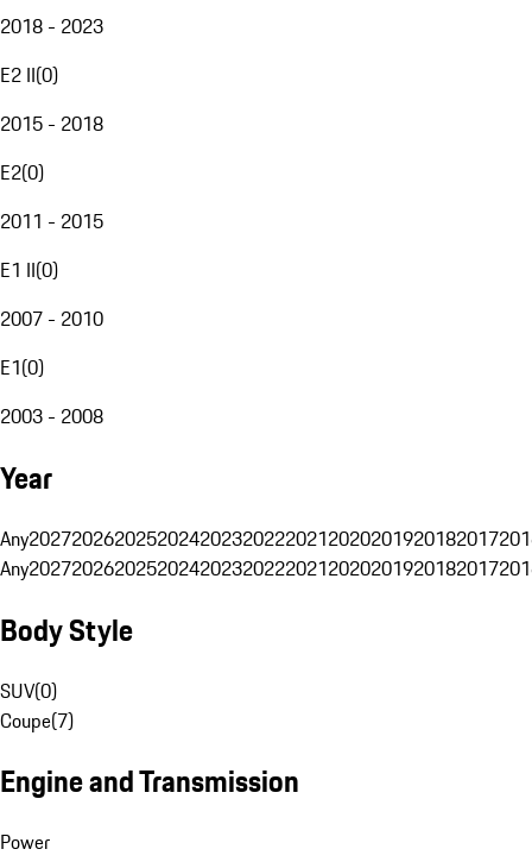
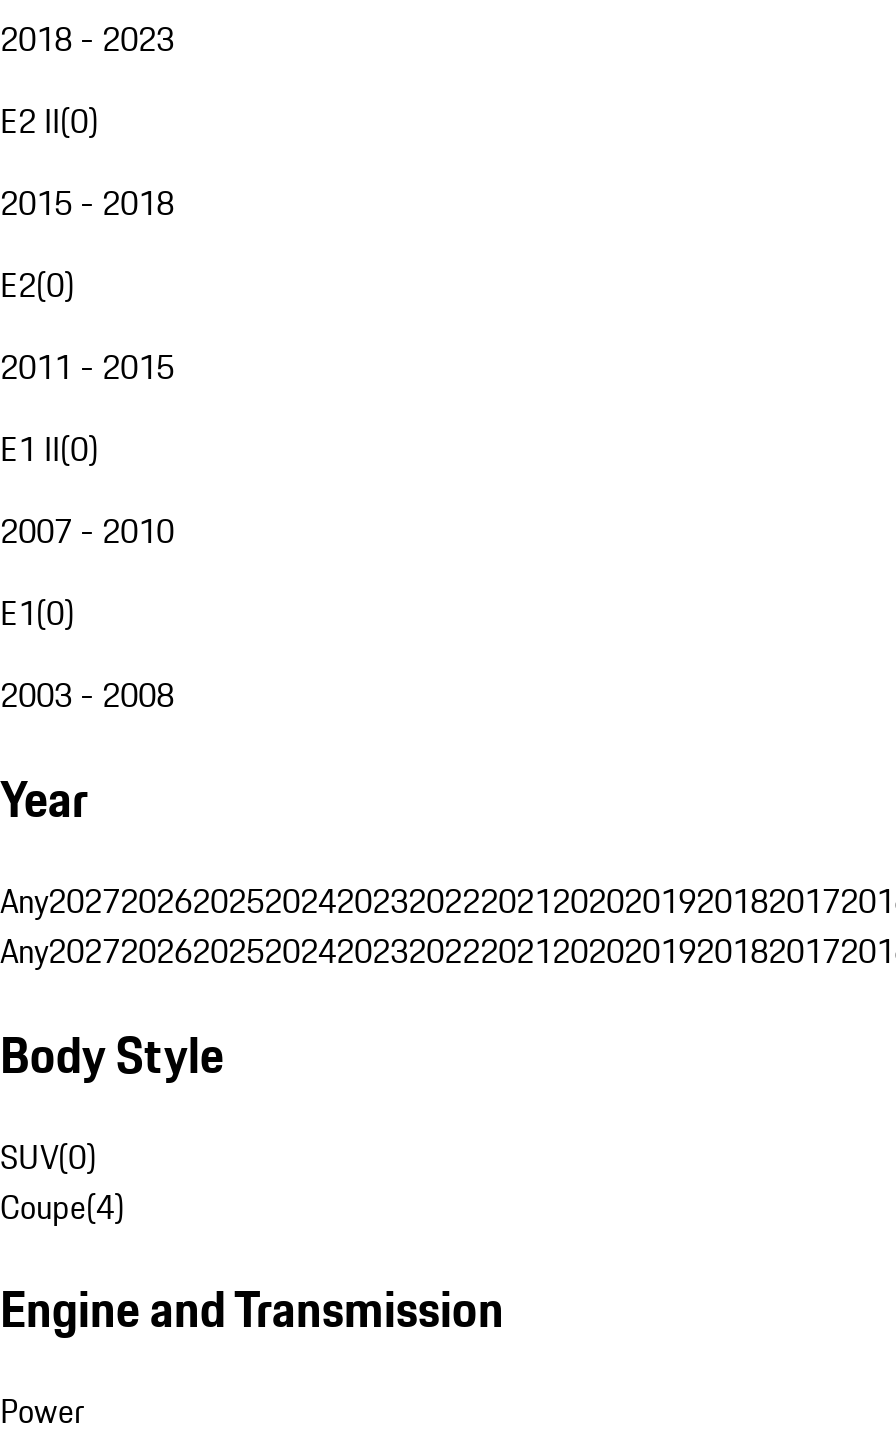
- Coupe(7)
+ Coupe(4)
